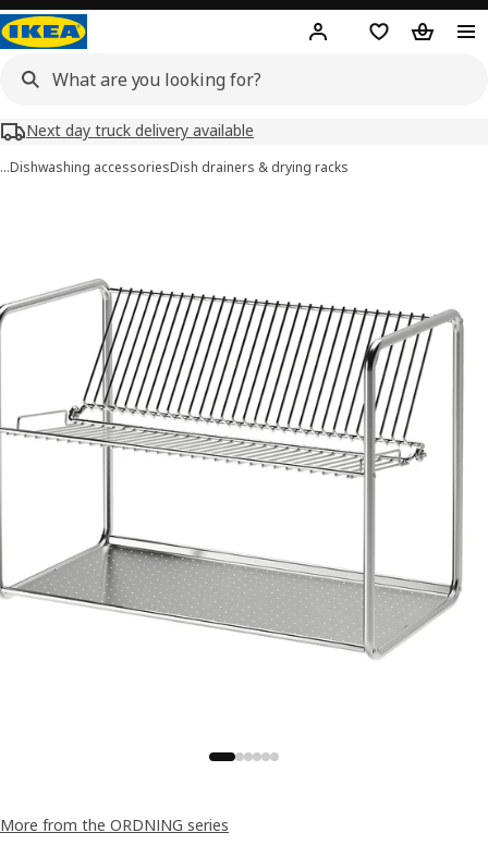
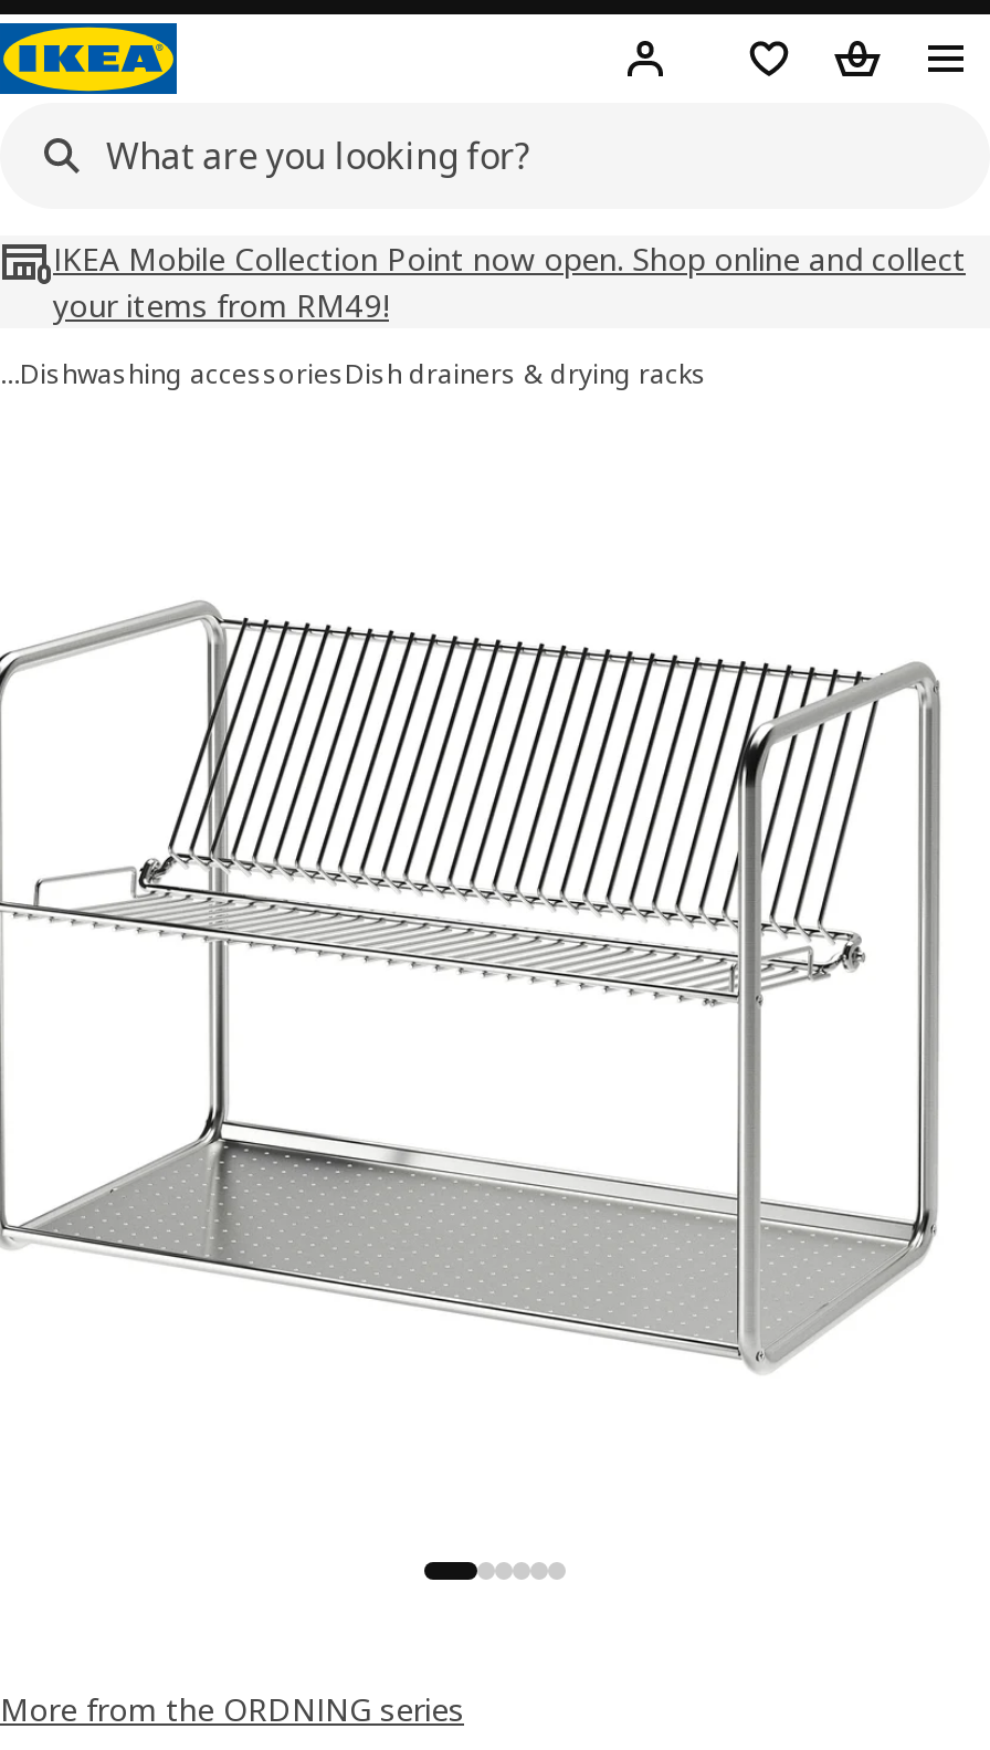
- Next day truck delivery available
+ IKEA Mobile Collection Point now open. Shop online and collect
+ your items from RM49!
